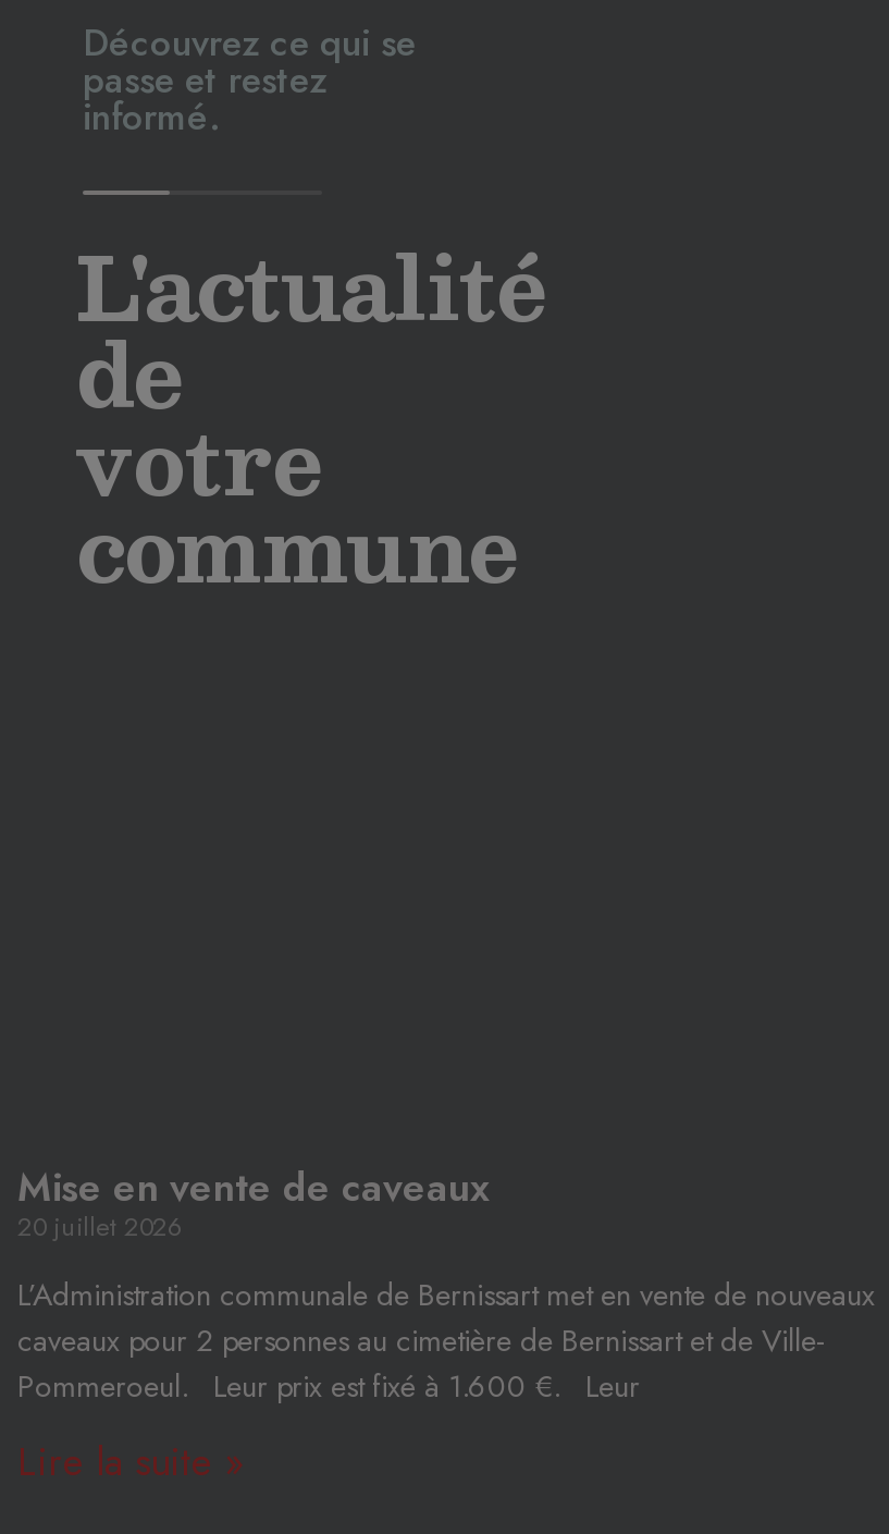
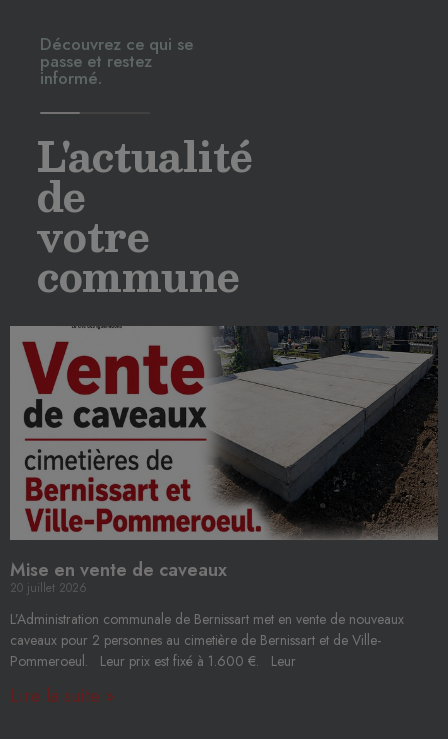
+ [image]
